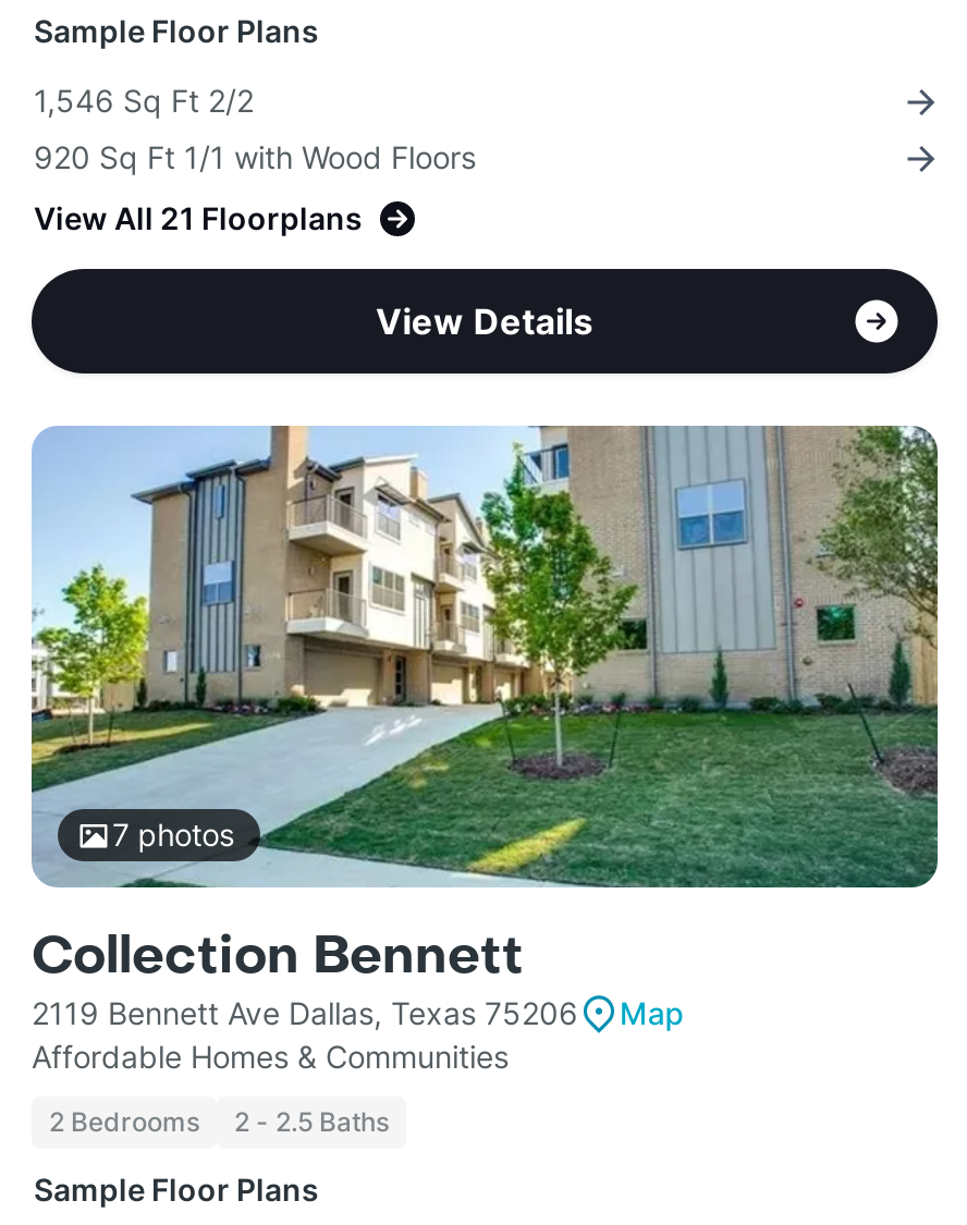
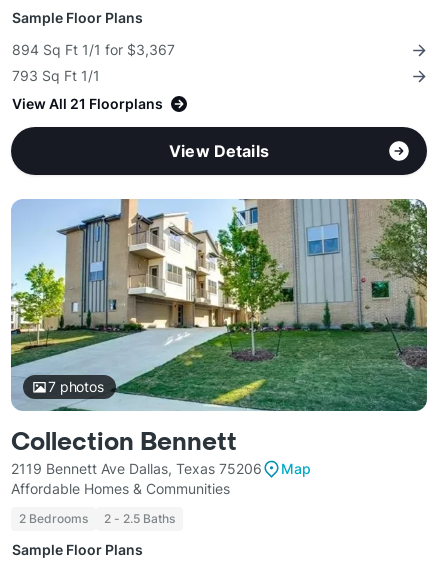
- 1,546 Sq Ft 2/2
+ 894 Sq Ft 1/1 for $3,367

- 920 Sq Ft 1/1 with Wood Floors
+ 793 Sq Ft 1/1
